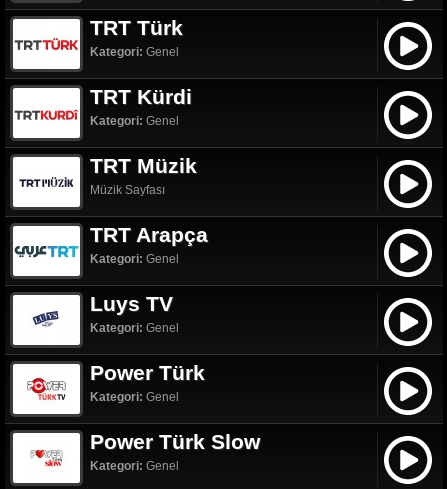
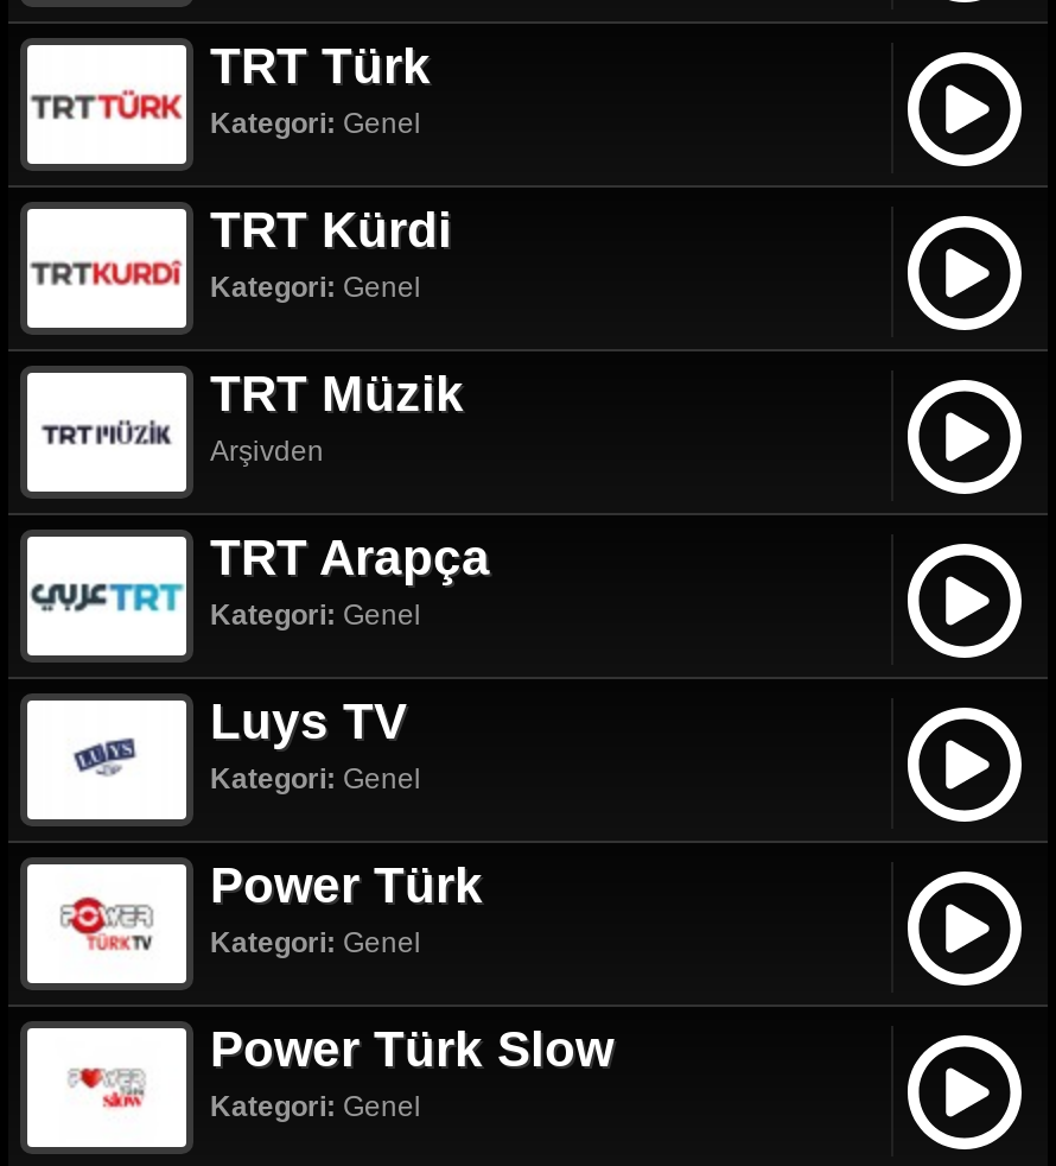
- Müzik Sayfası
+ Arşivden
